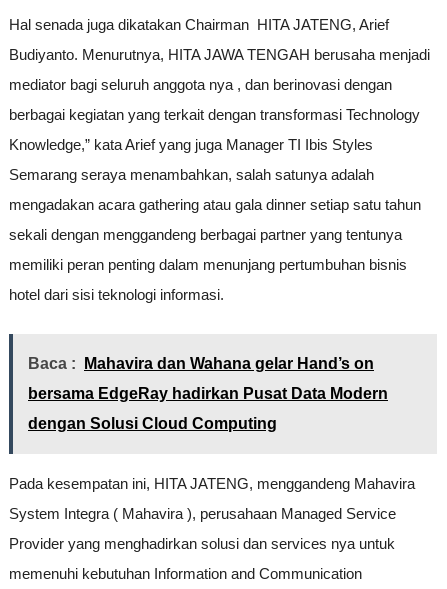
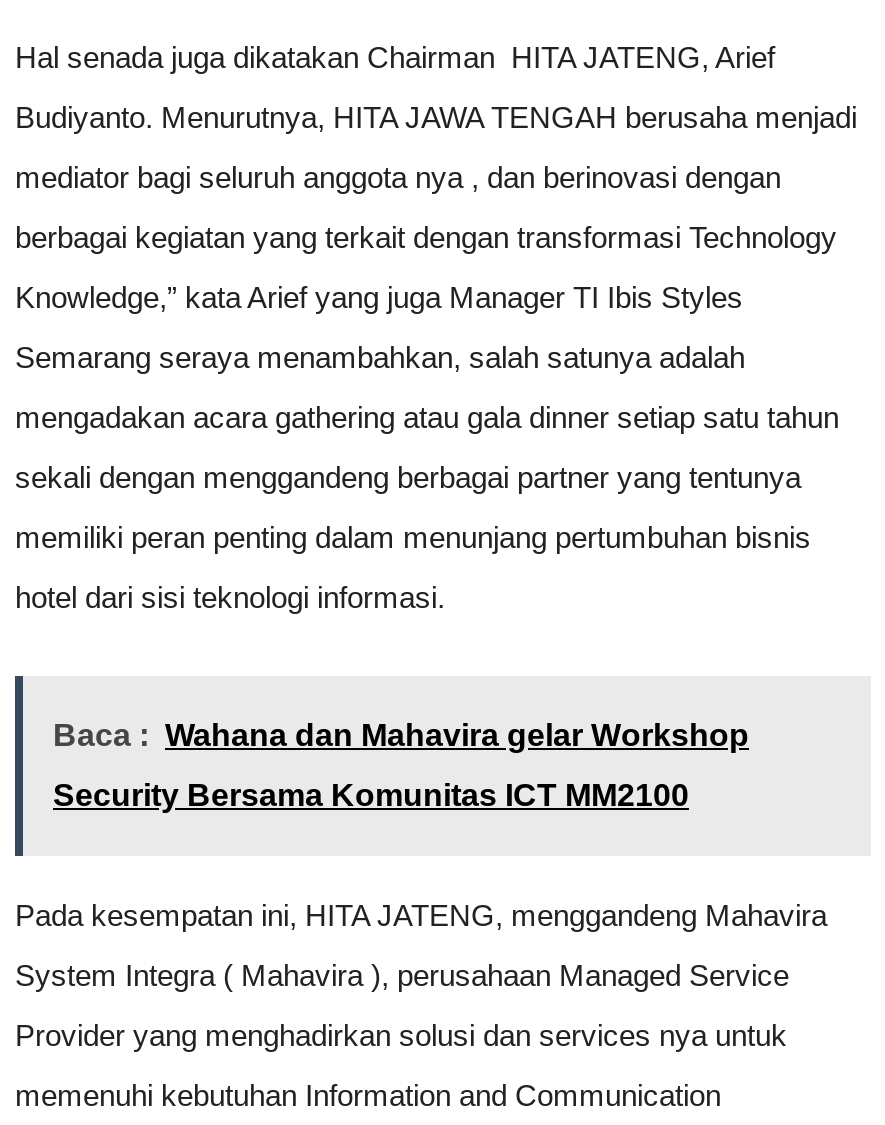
- Baca : Mahavira dan Wahana gelar Hand’s on
- bersama EdgeRay hadirkan Pusat Data Modern
- dengan Solusi Cloud Computing
+ Baca : Wahana dan Mahavira gelar Workshop
+ Security Bersama Komunitas ICT MM2100
